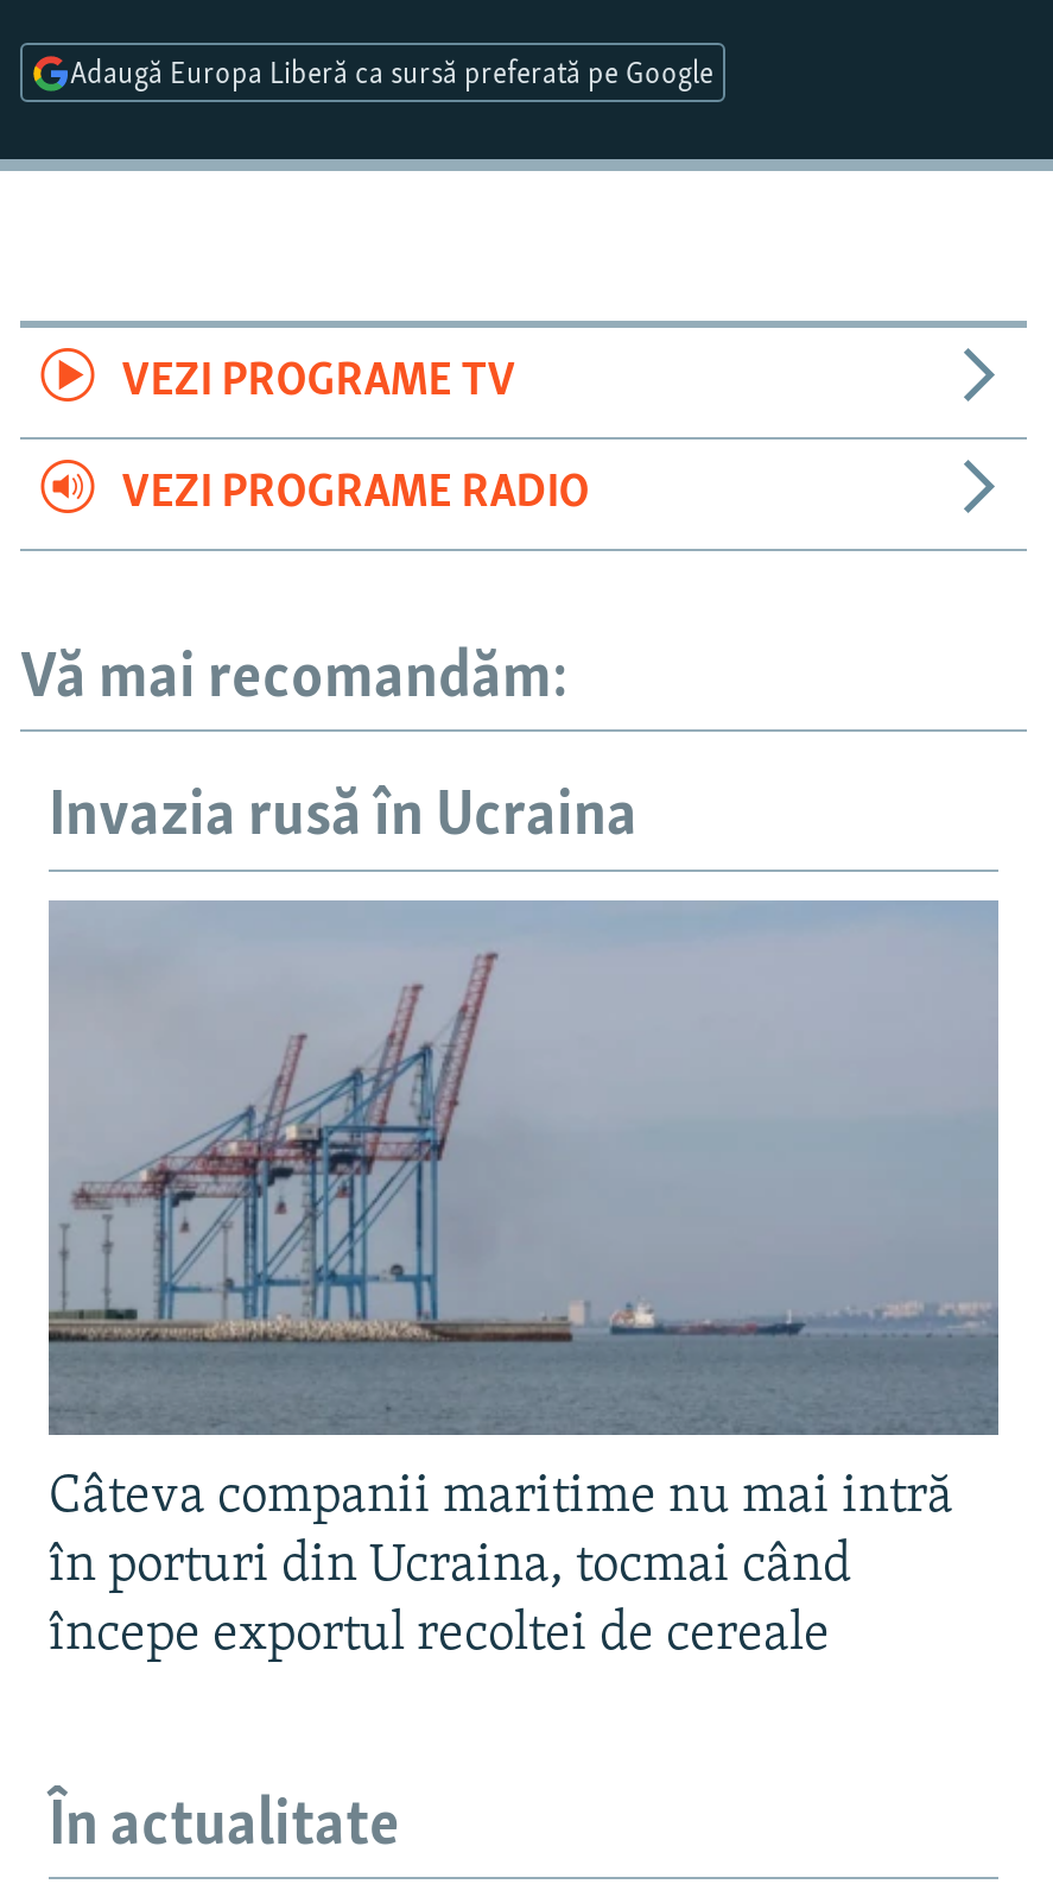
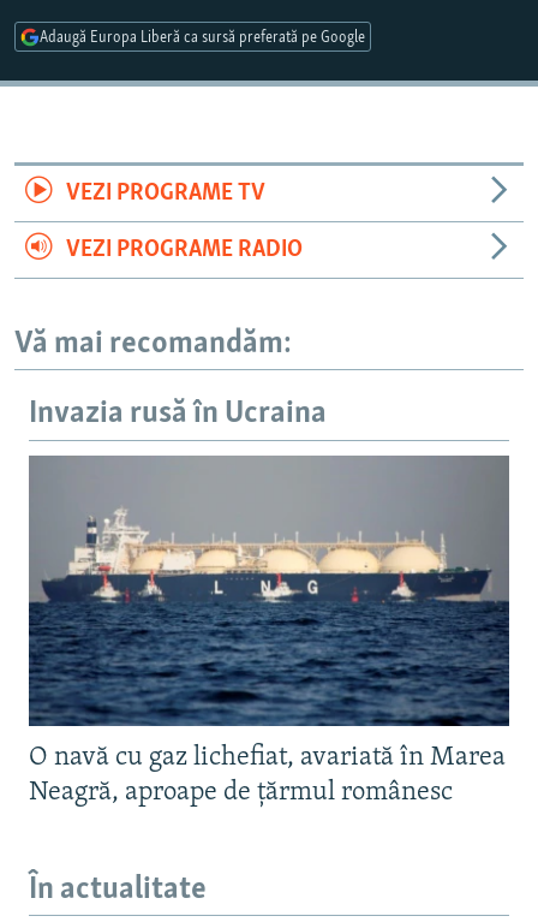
- [image]
- Câteva companii maritime nu mai intră
- în porturi din Ucraina, tocmai când
- începe exportul recoltei de cereale
+ [image]
+ O navă cu gaz lichefiat, avariată în Marea
+ Neagră, aproape de țărmul românesc
